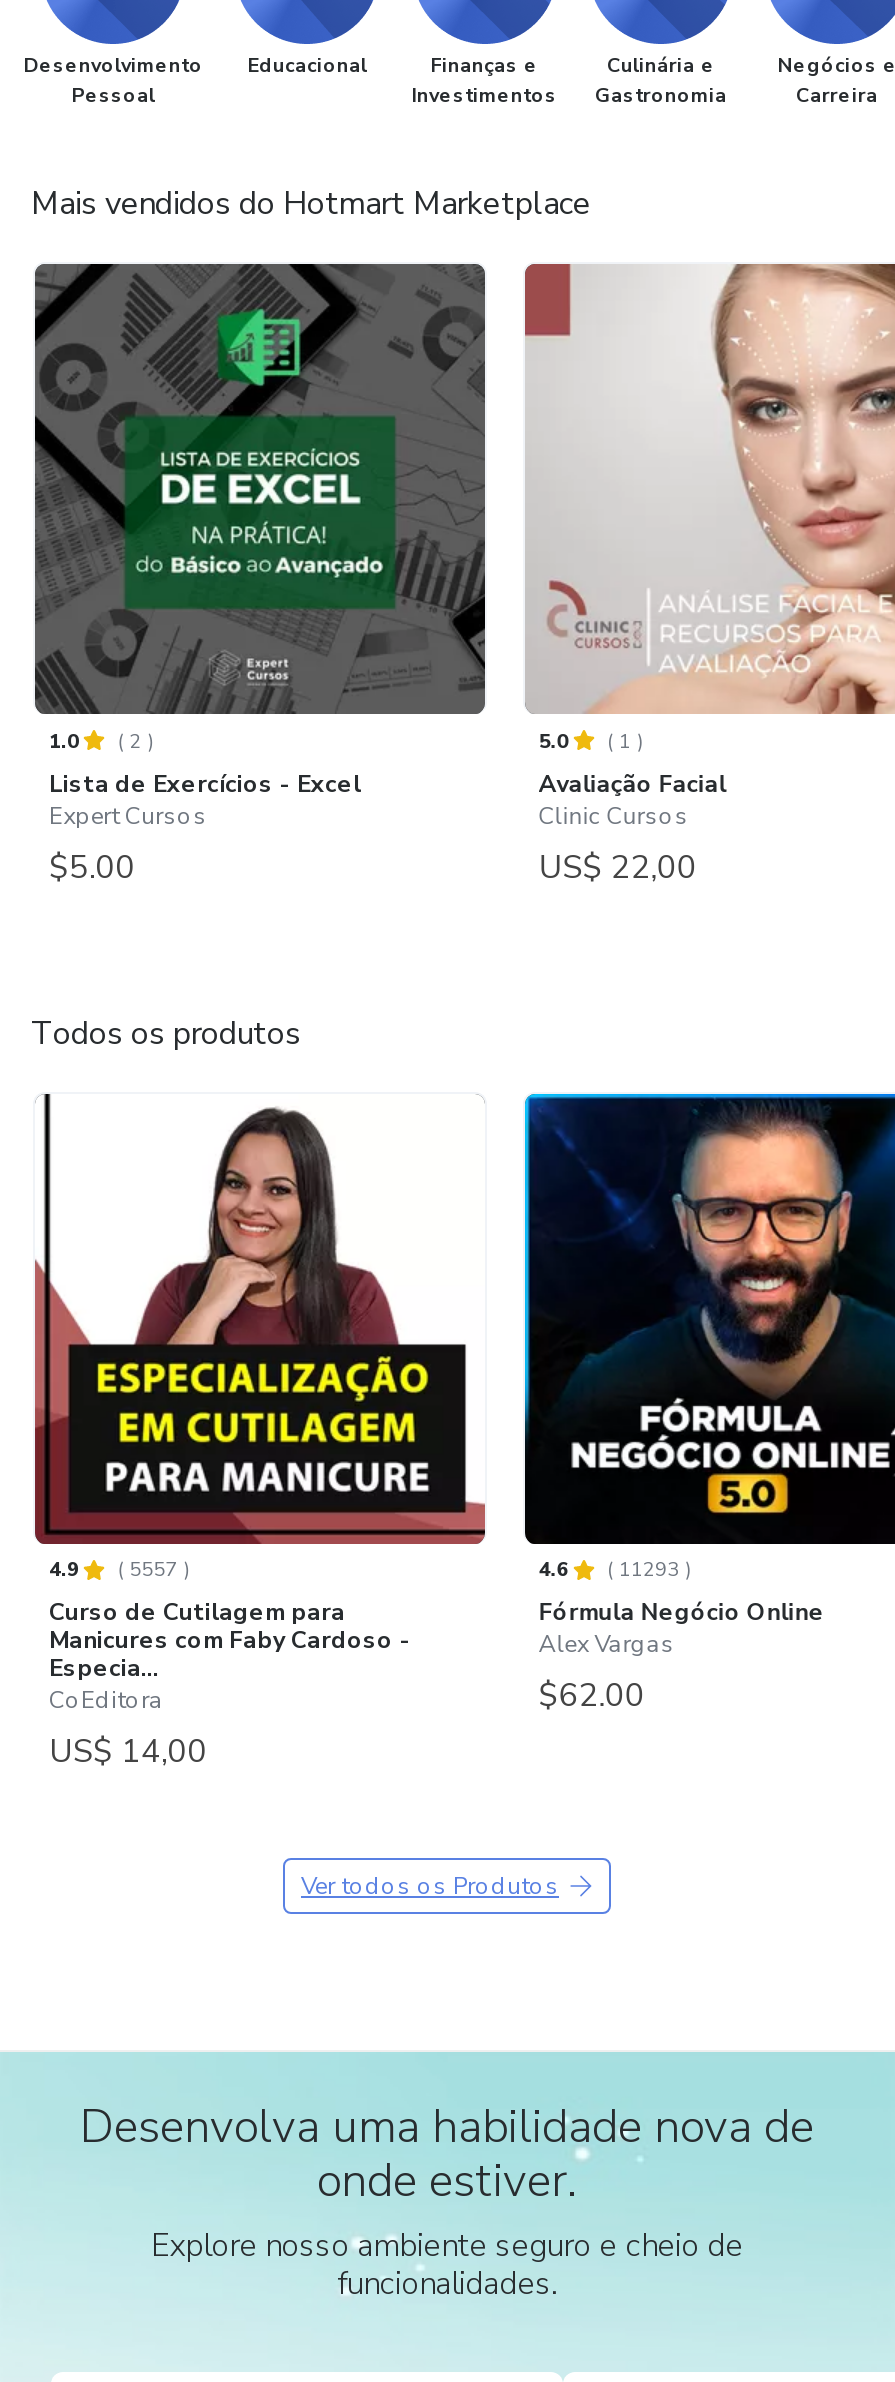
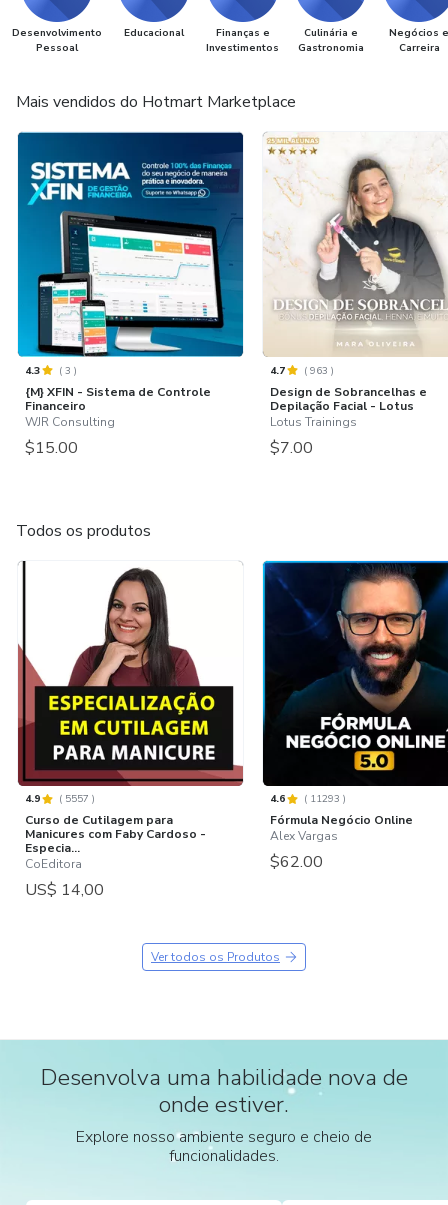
- [image]
- 1.0
- (2)
- Lista de Exercícios - Excel
- Expert Cursos
- $5.00
+ [image]
+ 4.3
+ (3)
+ {M} XFIN - Sistema de Controle
+ Financeiro
+ WJR Consulting
+ $15.00

- [image]
- 5.0
- (1)
- Avaliação Facial
- Clinic Cursos
- US$ 22,00
+ [image]
+ 4.7
+ (963)
+ Design de Sobrancelhas e
+ Depilação Facial - Lotus
+ Lotus Trainings
+ $7.00
